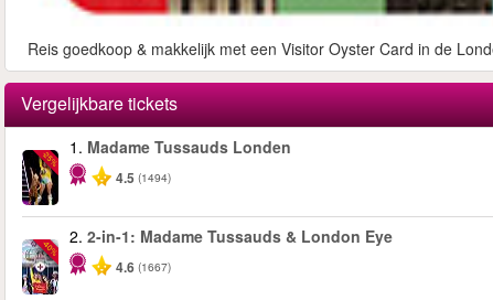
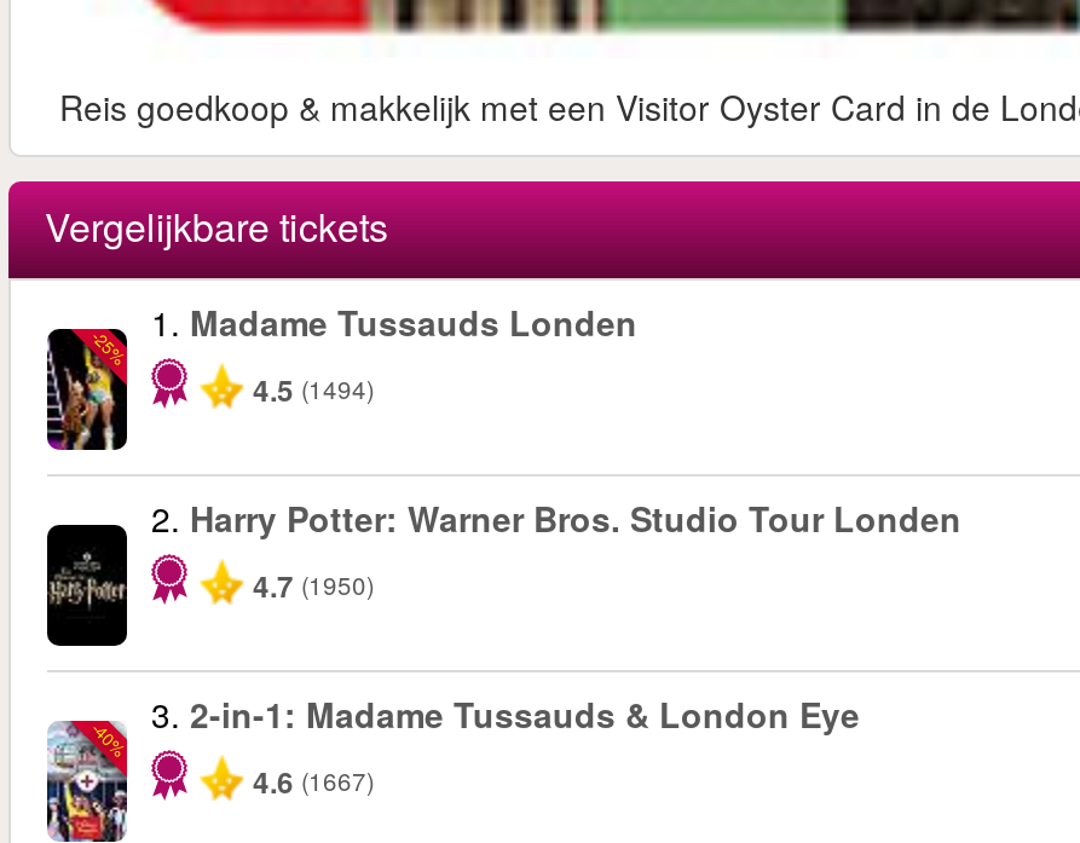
+ [image]
+ 2. Harry Potter: Warner Bros. Studio Tour Londen
+ 4.7 (1950)

- 2. 2-in-1: Madame Tussauds & London Eye
+ 3. 2-in-1: Madame Tussauds & London Eye
